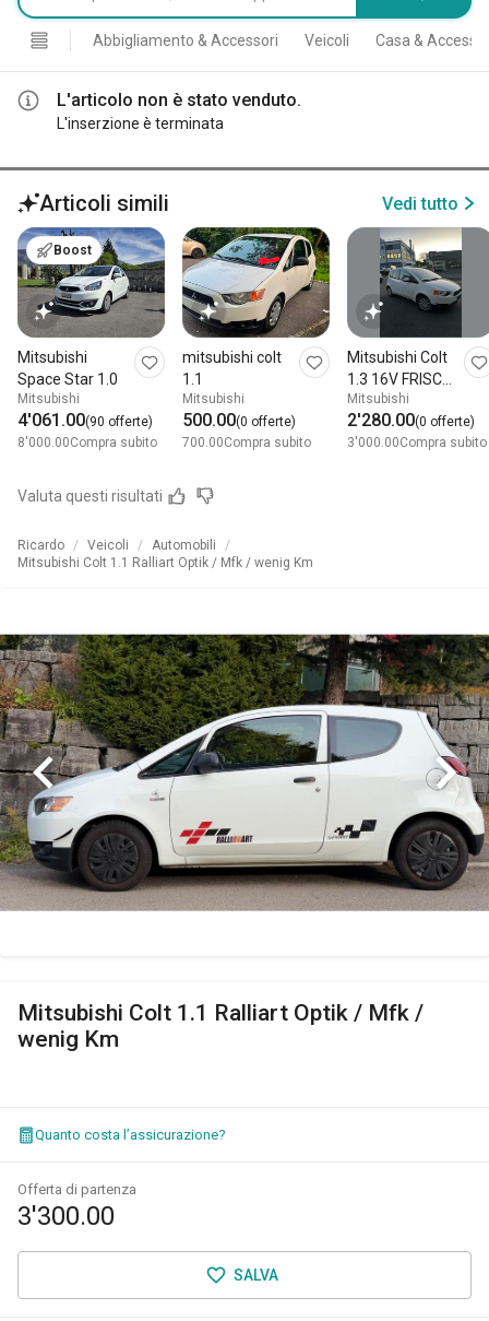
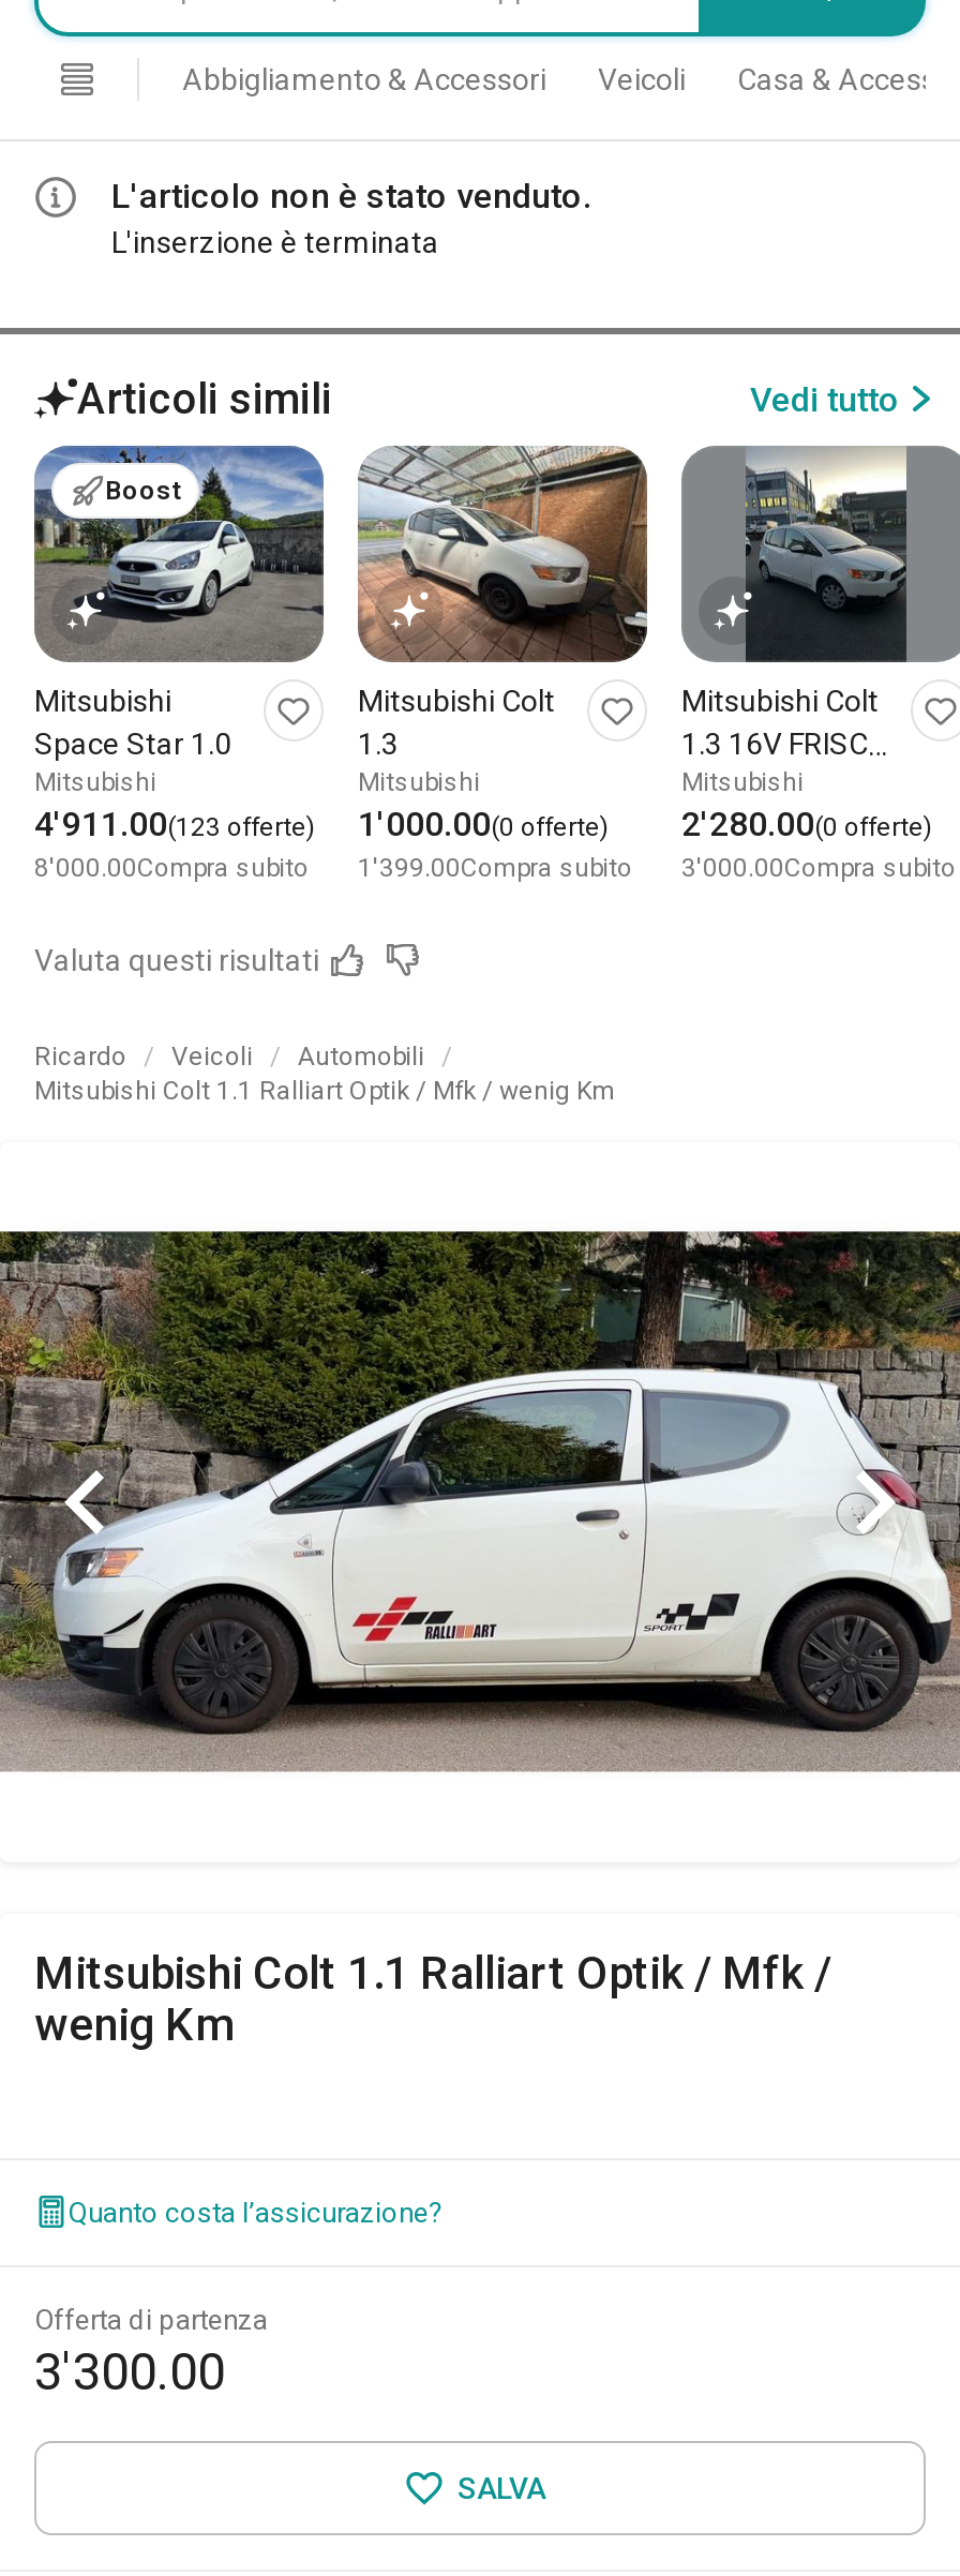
- [image]
- mitsubishi colt
- 1.1
+ [image]
+ Mitsubishi Colt
+ 1.3

- 4'061.00(90 offerte)
+ 4'911.00(123 offerte)

- 500.00(0 offerte)
+ 1'000.00(0 offerte)

- 700.00Compra subito
+ 1'399.00Compra subito
